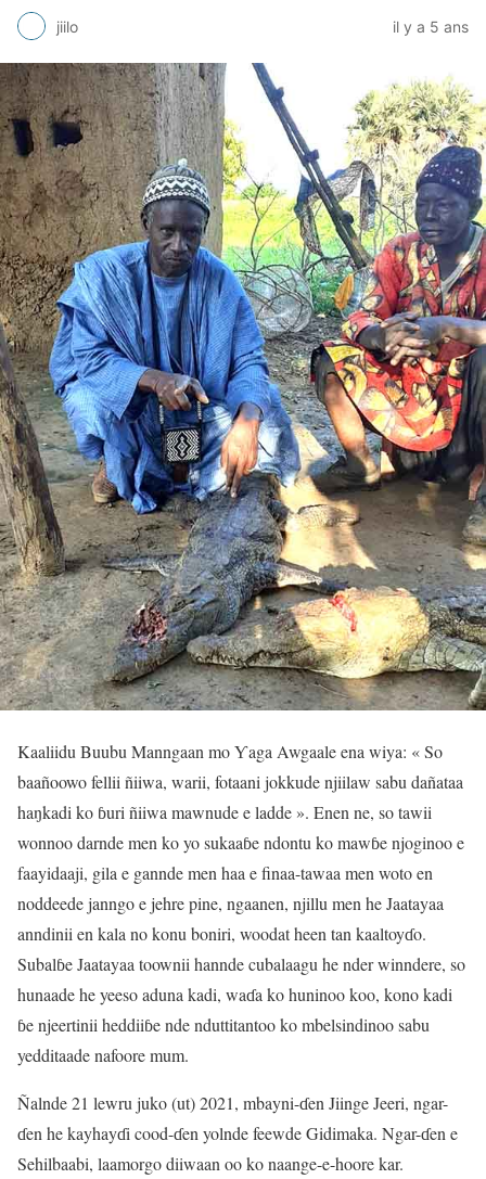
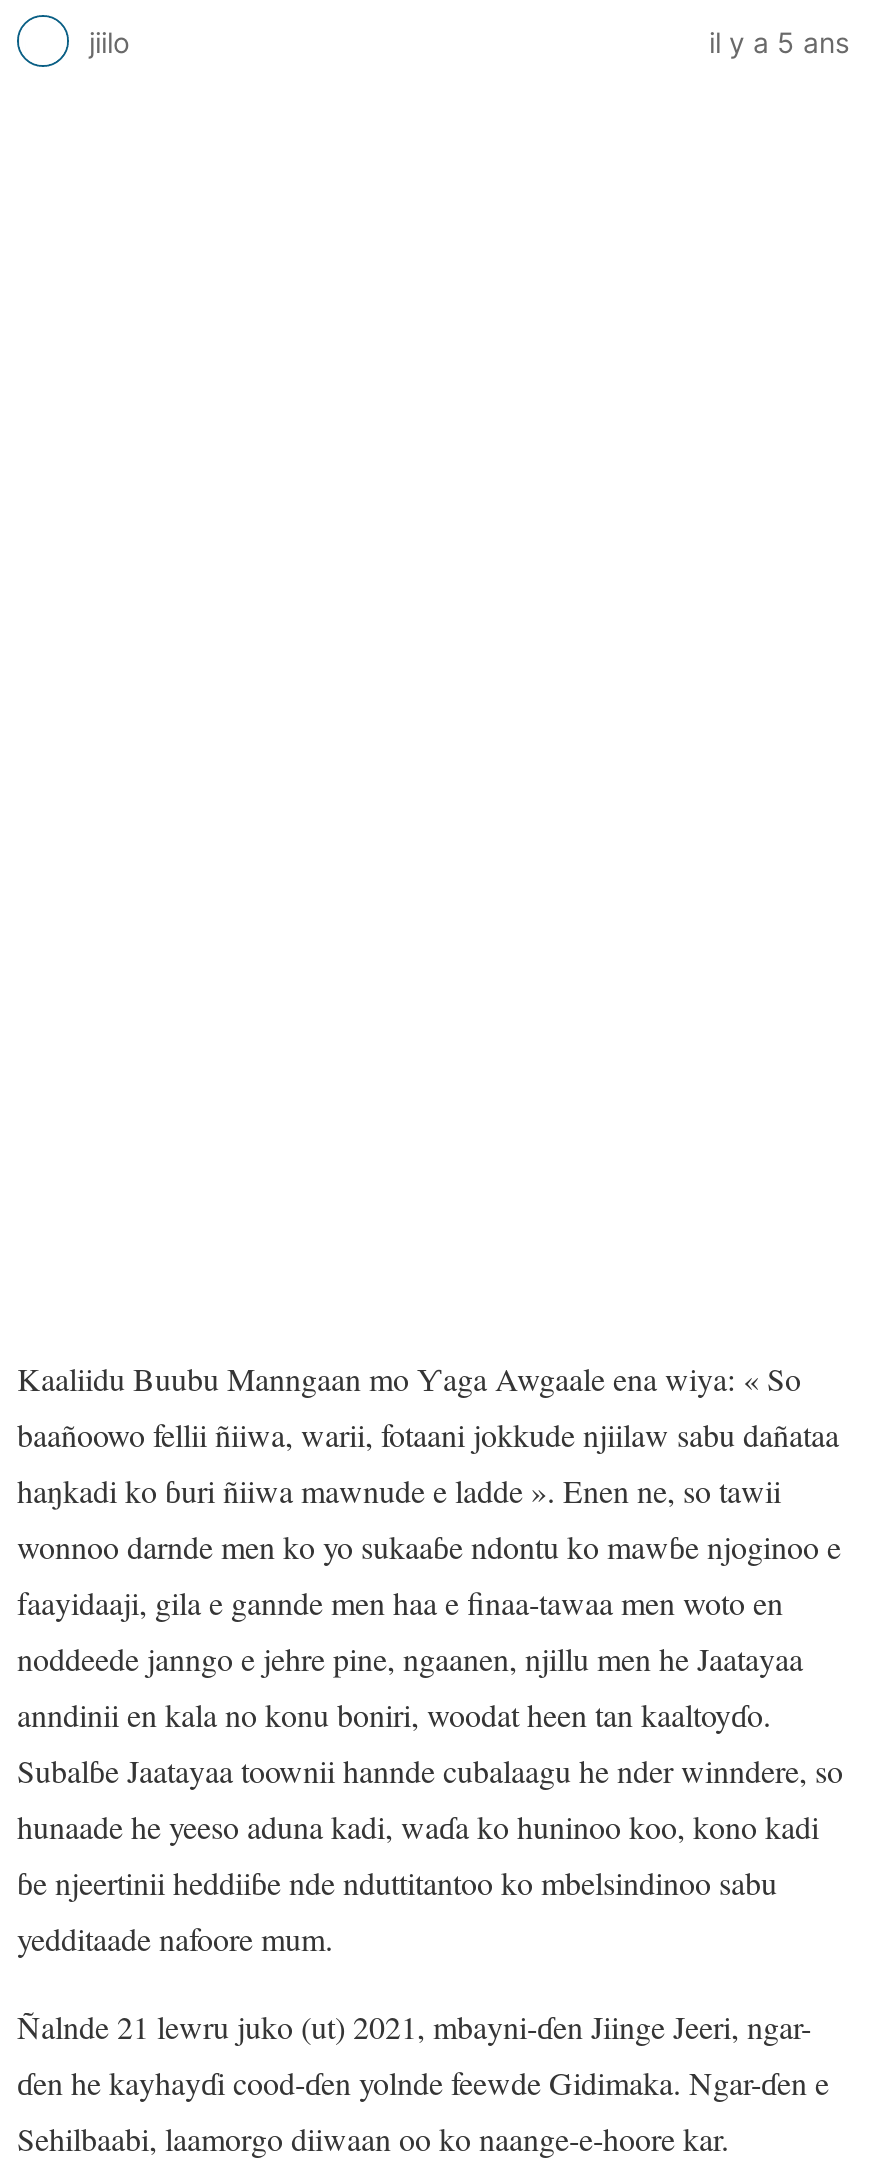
- [image]
